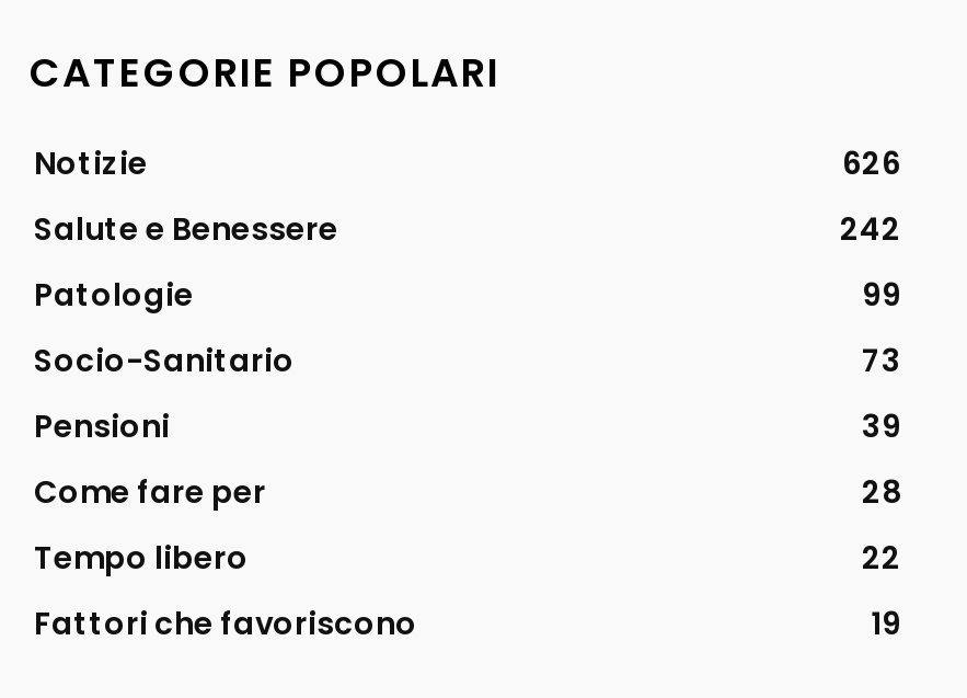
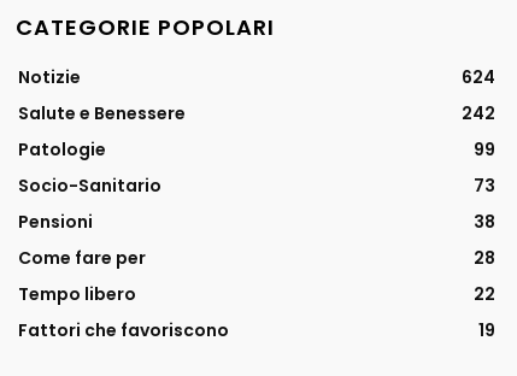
- 626
+ 624

- 39
+ 38
